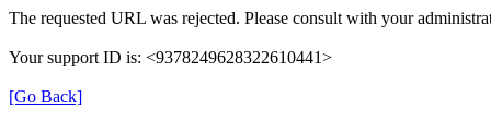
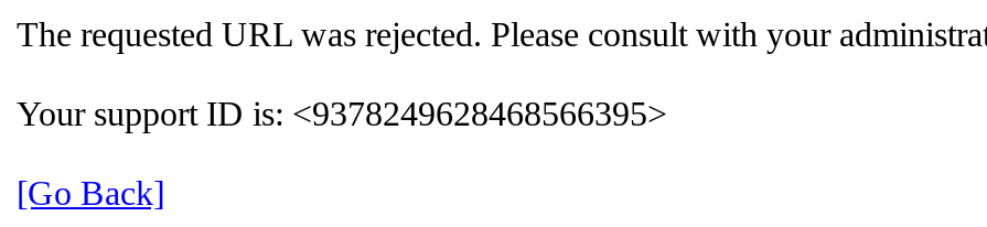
- Your support ID is: <9378249628322610441>
+ Your support ID is: <9378249628468566395>
